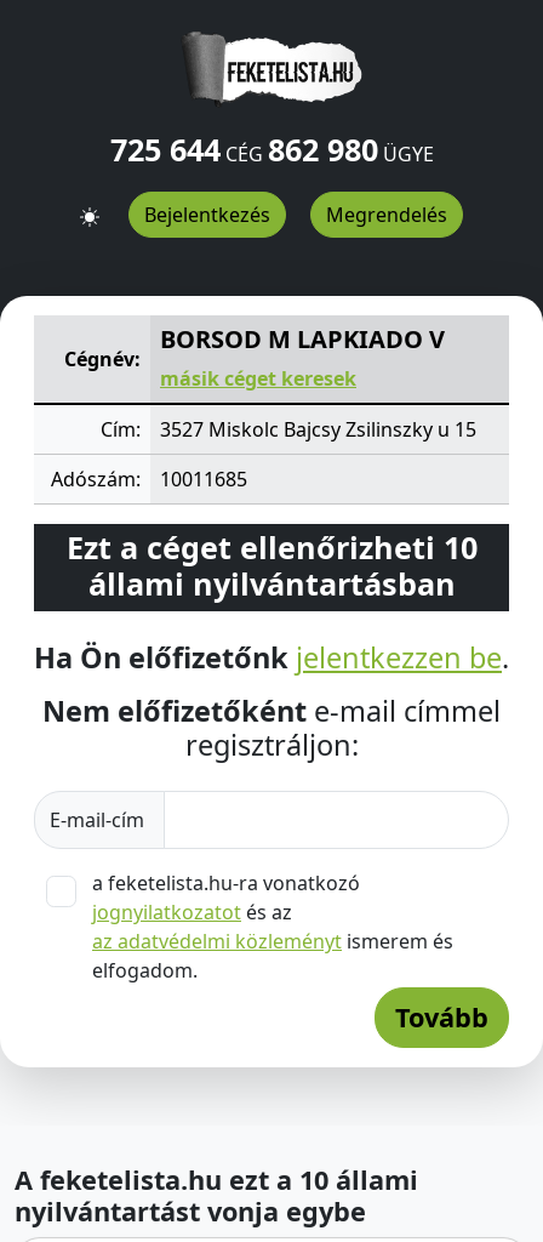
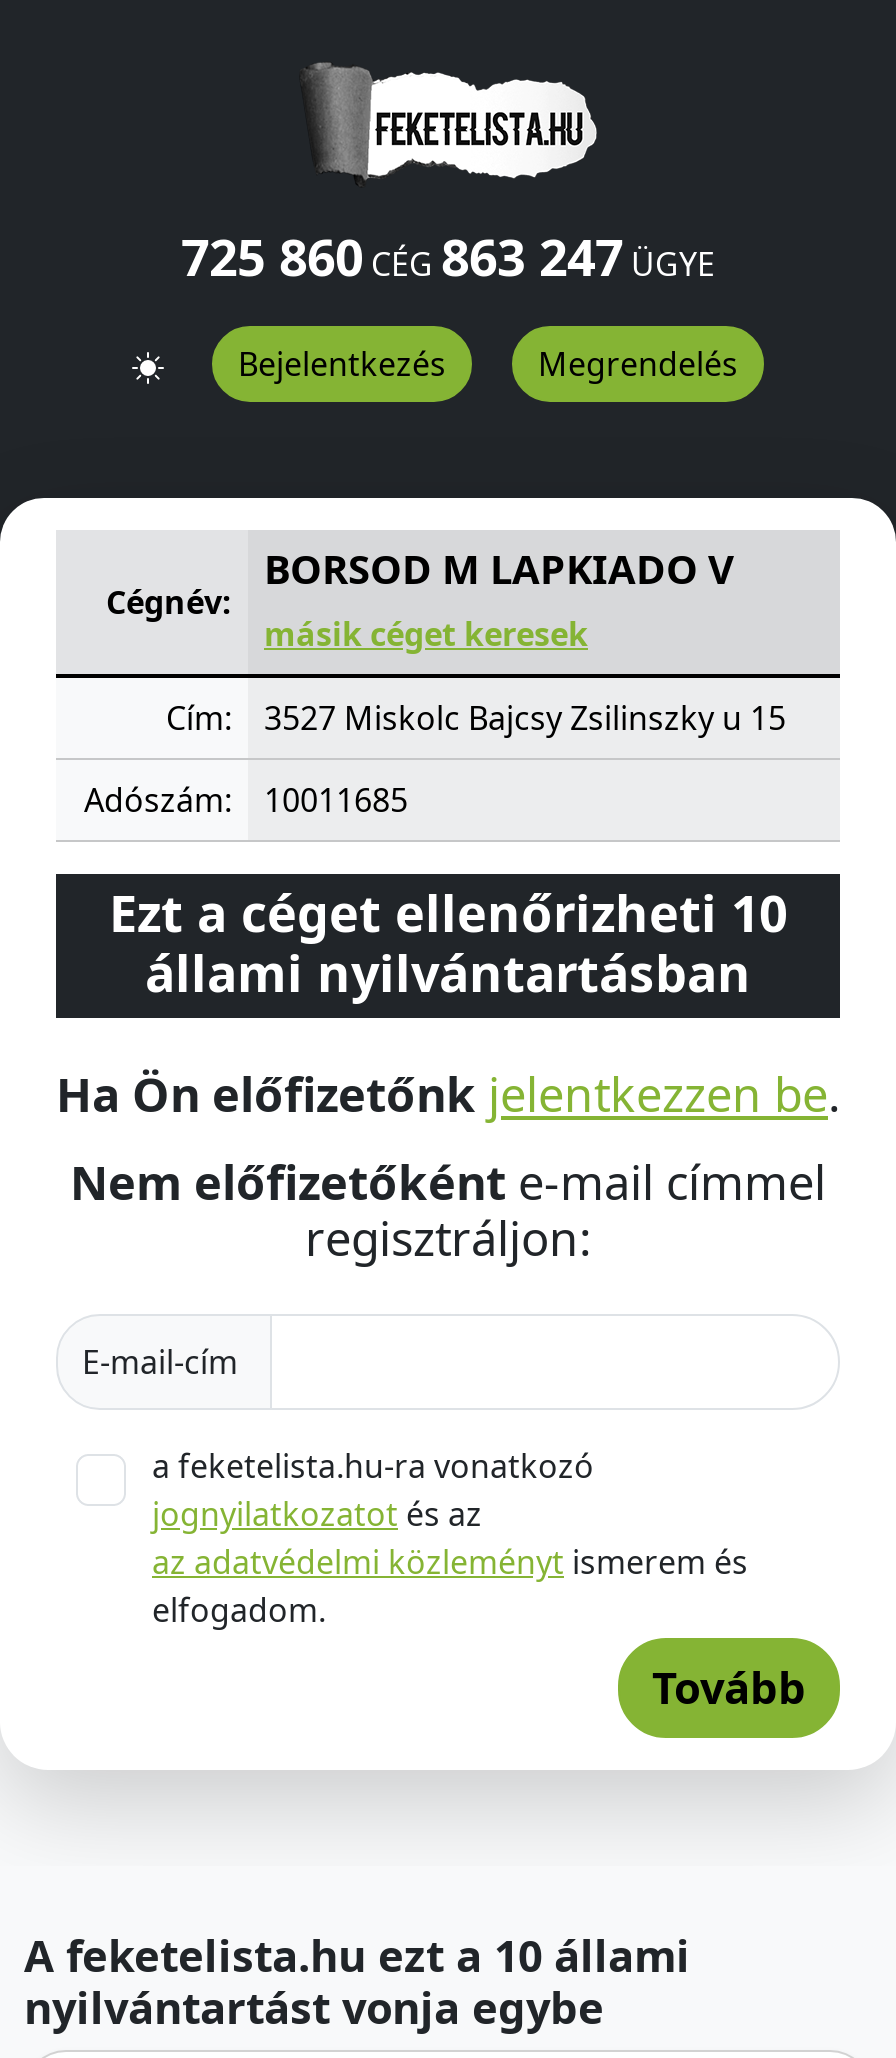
- 725 644CÉG 862 980 ÜGYE
+ 725 860CÉG 863 247 ÜGYE
